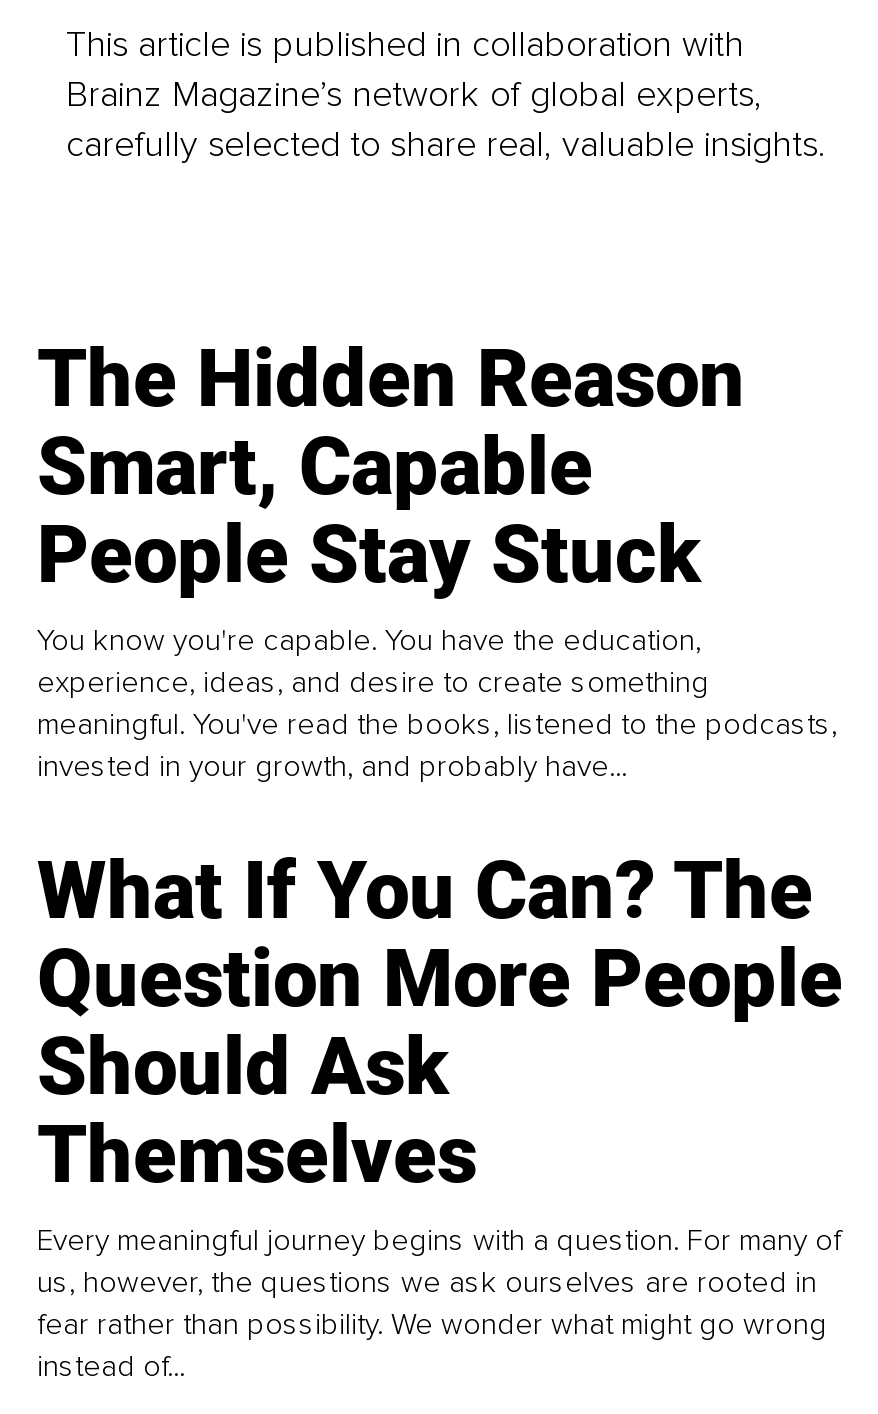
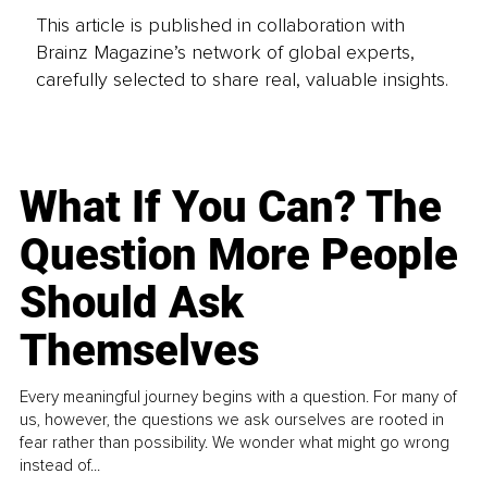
- The Hidden Reason
- Smart, Capable
- People Stay Stuck
- You know you're capable. You have the education,
- experience, ideas, and desire to create something
- meaningful. You've read the books, listened to the podcasts,
- invested in your growth, and probably have...
